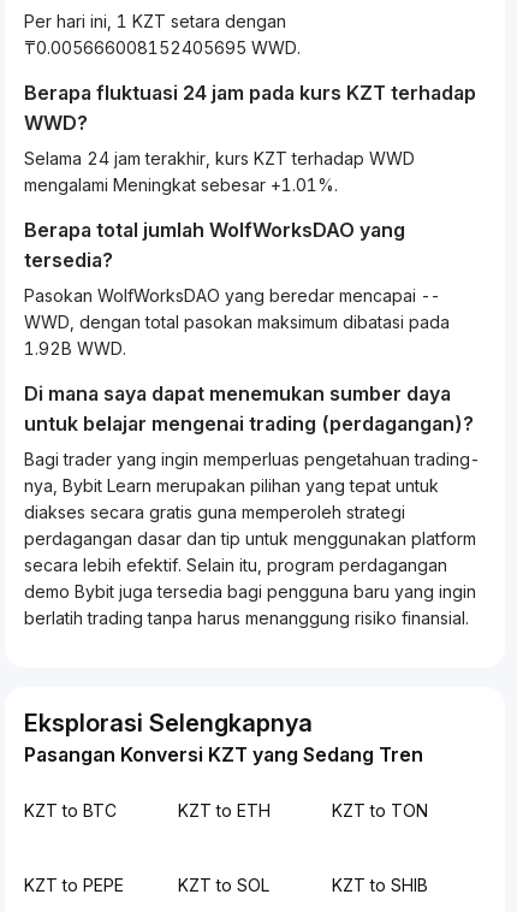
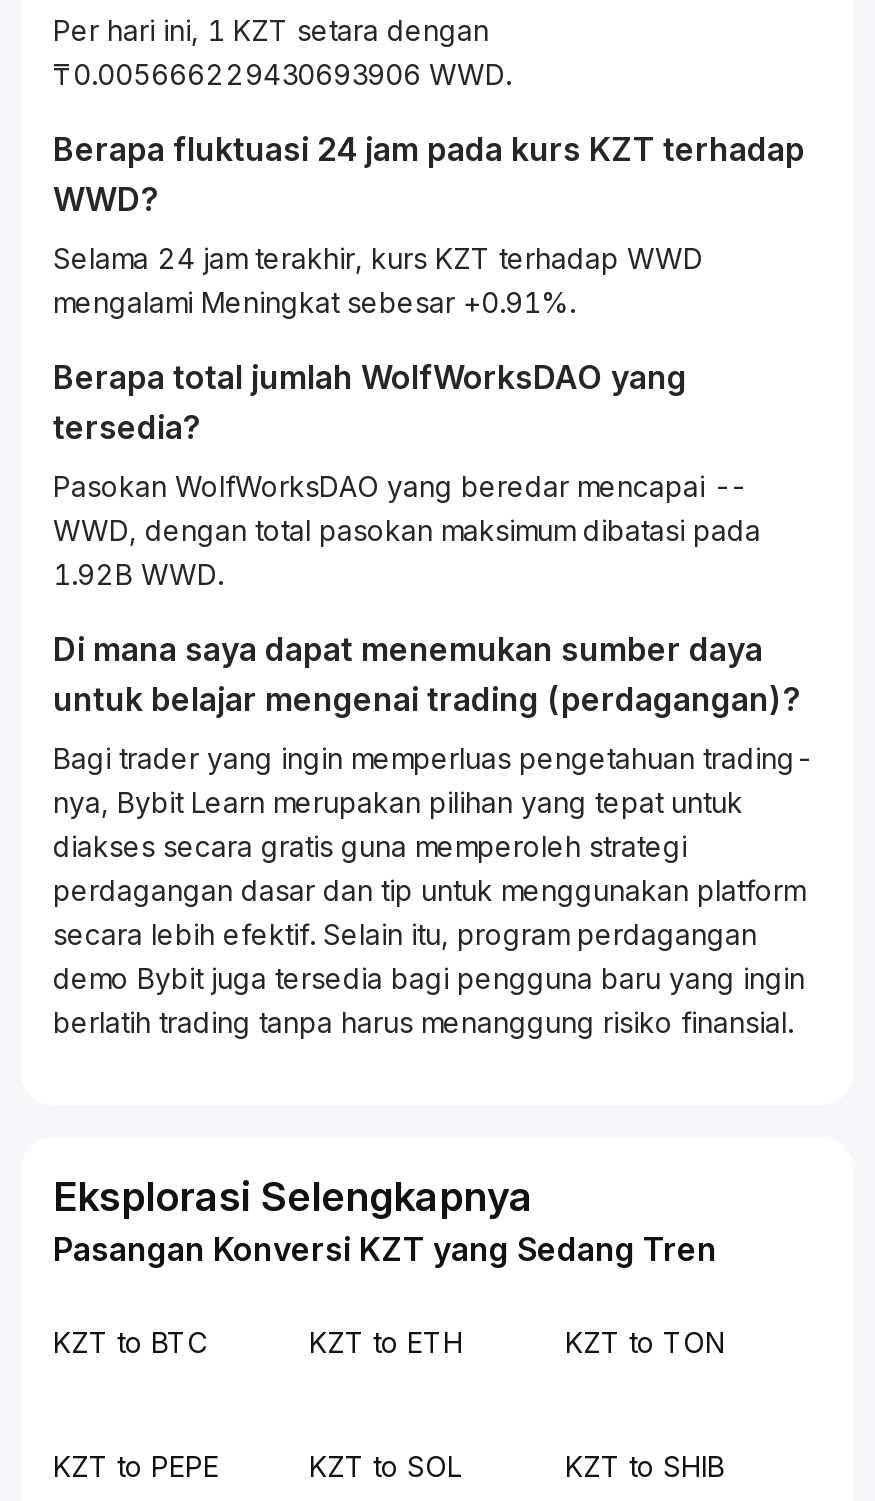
- ₸0.005666008152405695 WWD.
+ ₸0.005666229430693906 WWD.

- mengalami Meningkat sebesar +1.01%.
+ mengalami Meningkat sebesar +0.91%.
